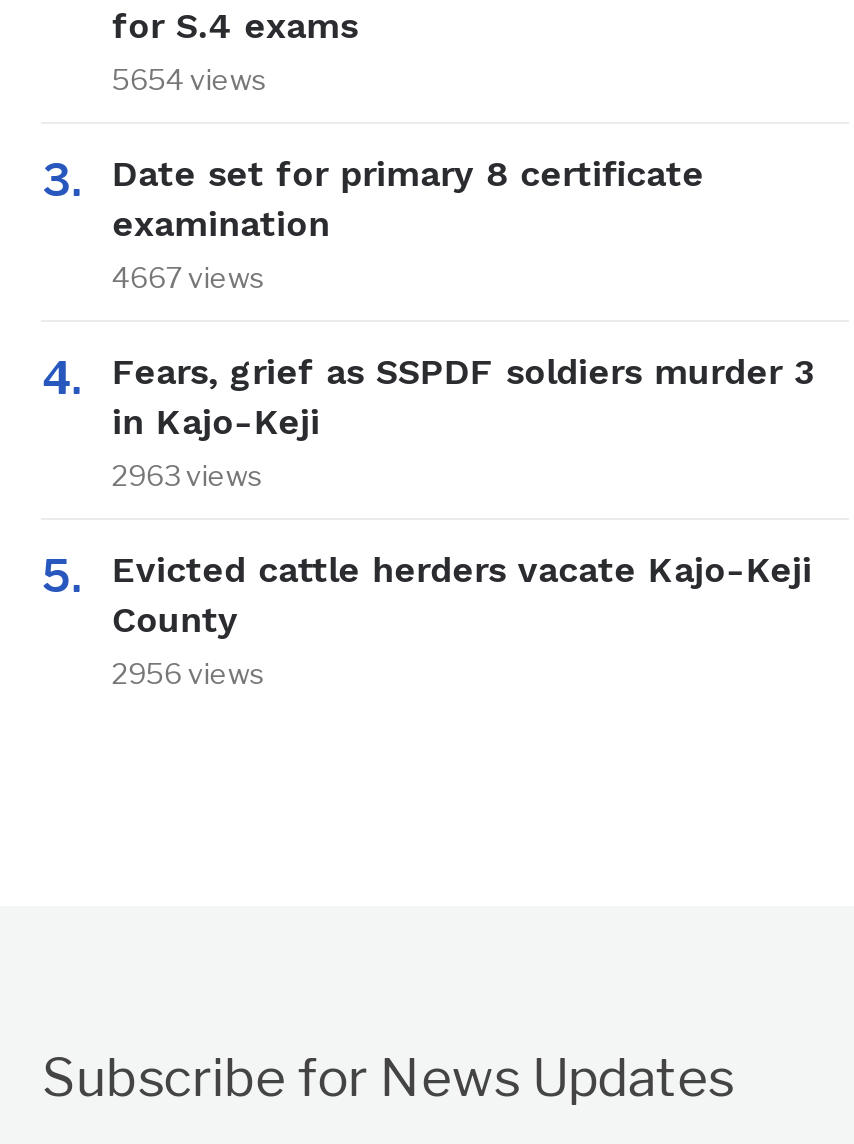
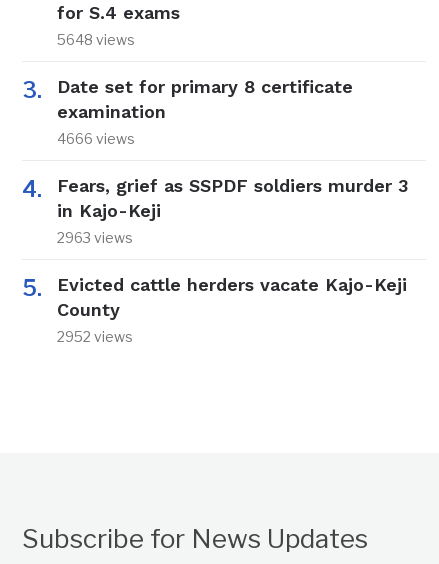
- 5654 views
+ 5648 views

- 4667 views
+ 4666 views

- 2956 views
+ 2952 views
